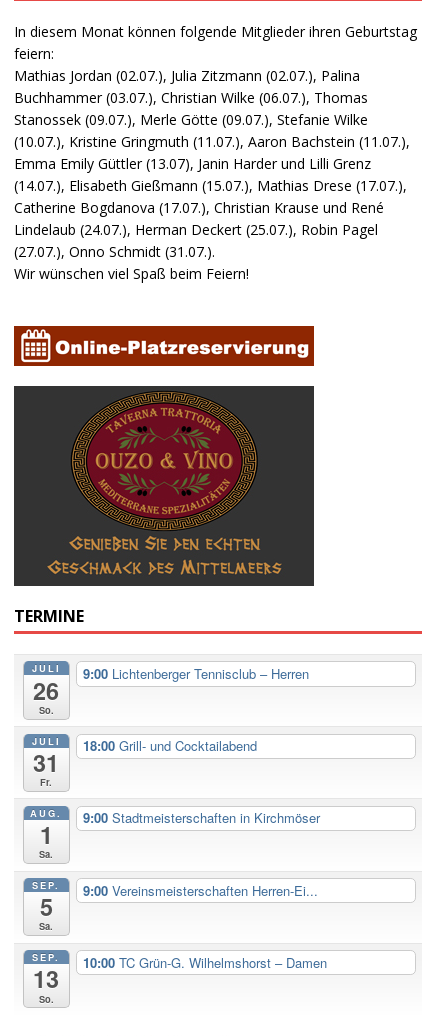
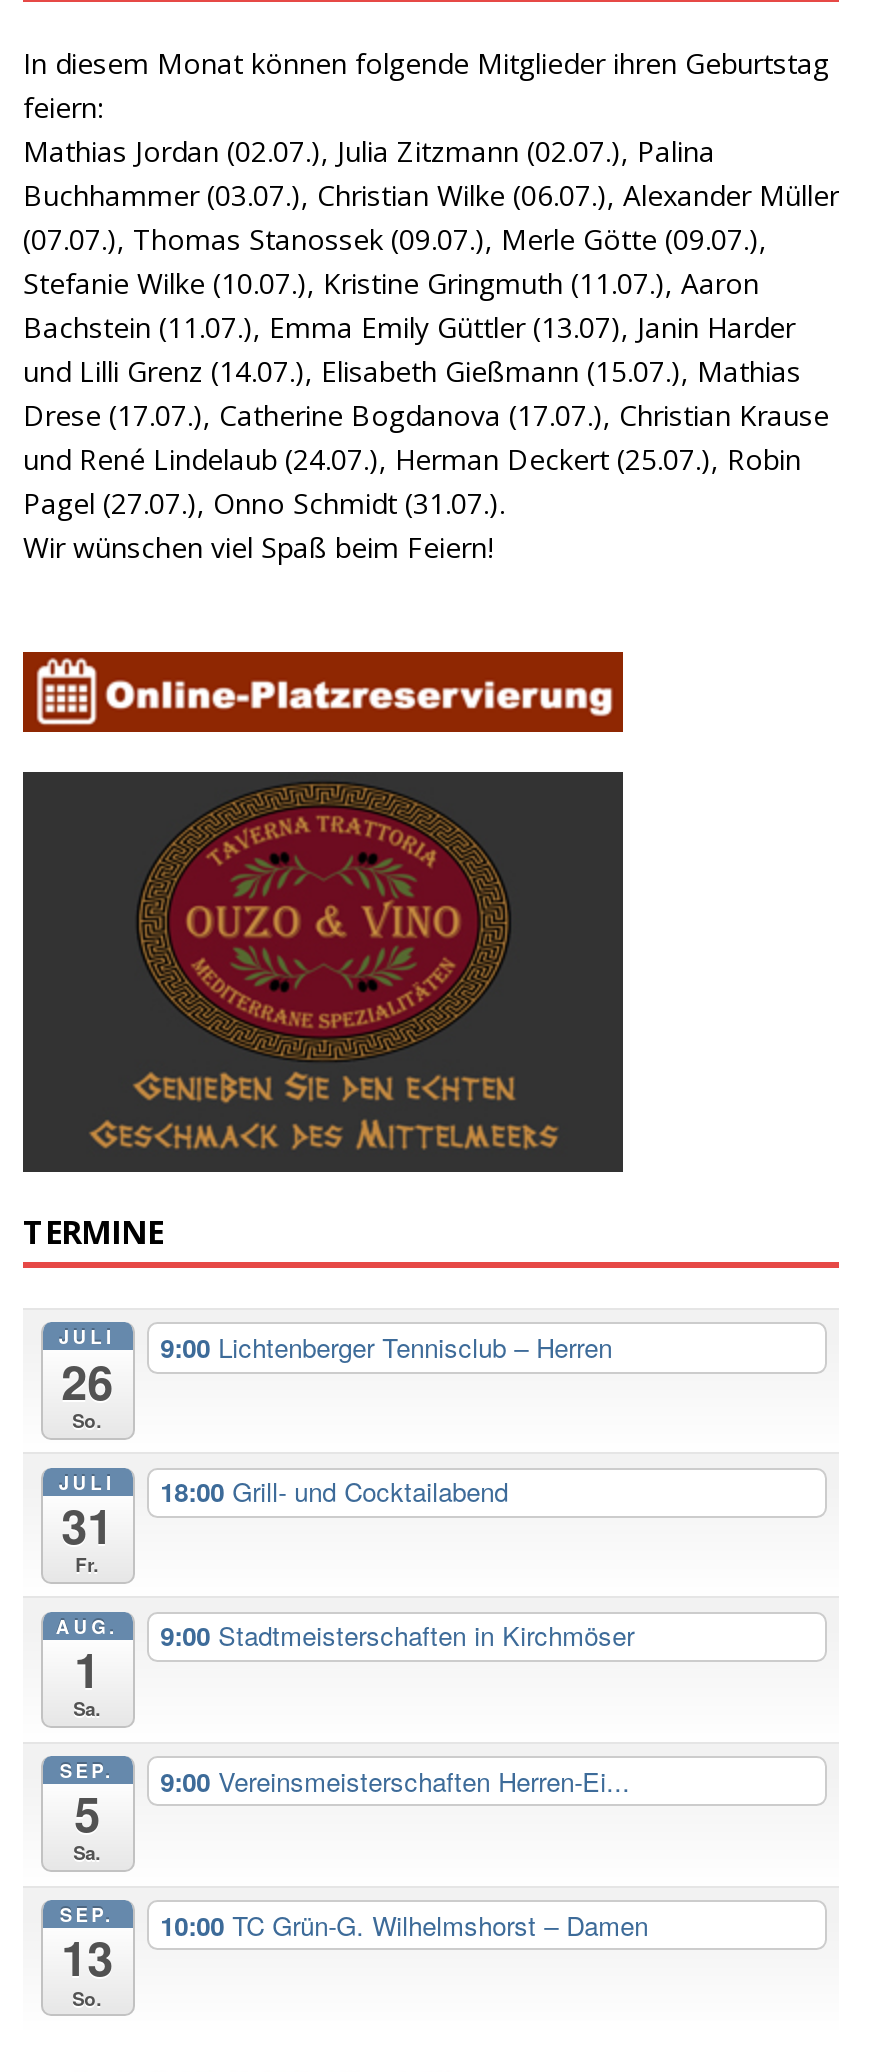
- Buchhammer (03.07.), Christian Wilke (06.07.), Thomas
- Stanossek (09.07.), Merle Götte (09.07.), Stefanie Wilke
- (10.07.), Kristine Gringmuth (11.07.), Aaron Bachstein (11.07.),
- Emma Emily Güttler (13.07), Janin Harder und Lilli Grenz
- (14.07.), Elisabeth Gießmann (15.07.), Mathias Drese (17.07.),
- Catherine Bogdanova (17.07.), Christian Krause und René
- Lindelaub (24.07.), Herman Deckert (25.07.), Robin Pagel
- (27.07.), Onno Schmidt (31.07.).
+ Buchhammer (03.07.), Christian Wilke (06.07.), Alexander Müller
+ (07.07.), Thomas Stanossek (09.07.), Merle Götte (09.07.),
+ Stefanie Wilke (10.07.), Kristine Gringmuth (11.07.), Aaron
+ Bachstein (11.07.), Emma Emily Güttler (13.07), Janin Harder
+ und Lilli Grenz (14.07.), Elisabeth Gießmann (15.07.), Mathias
+ Drese (17.07.), Catherine Bogdanova (17.07.), Christian Krause
+ und René Lindelaub (24.07.), Herman Deckert (25.07.), Robin
+ Pagel (27.07.), Onno Schmidt (31.07.).
